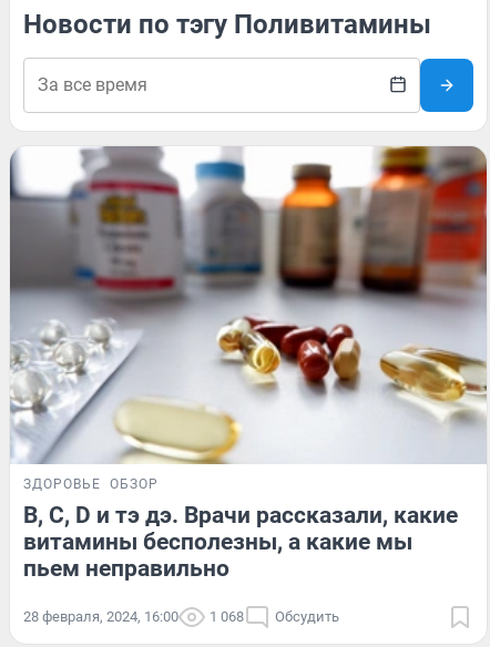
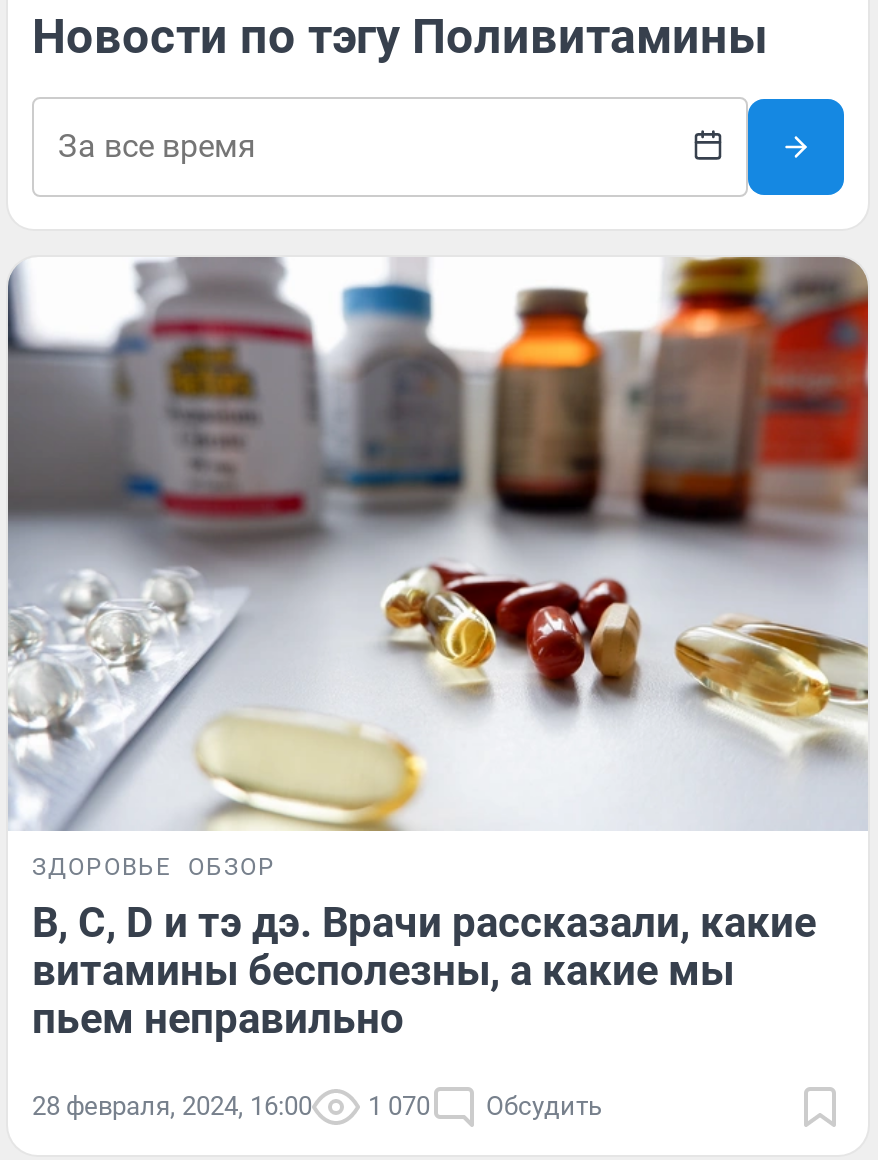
- 28 февраля, 2024, 16:00 1 068 Обсудить
+ 28 февраля, 2024, 16:00 1 070 Обсудить
